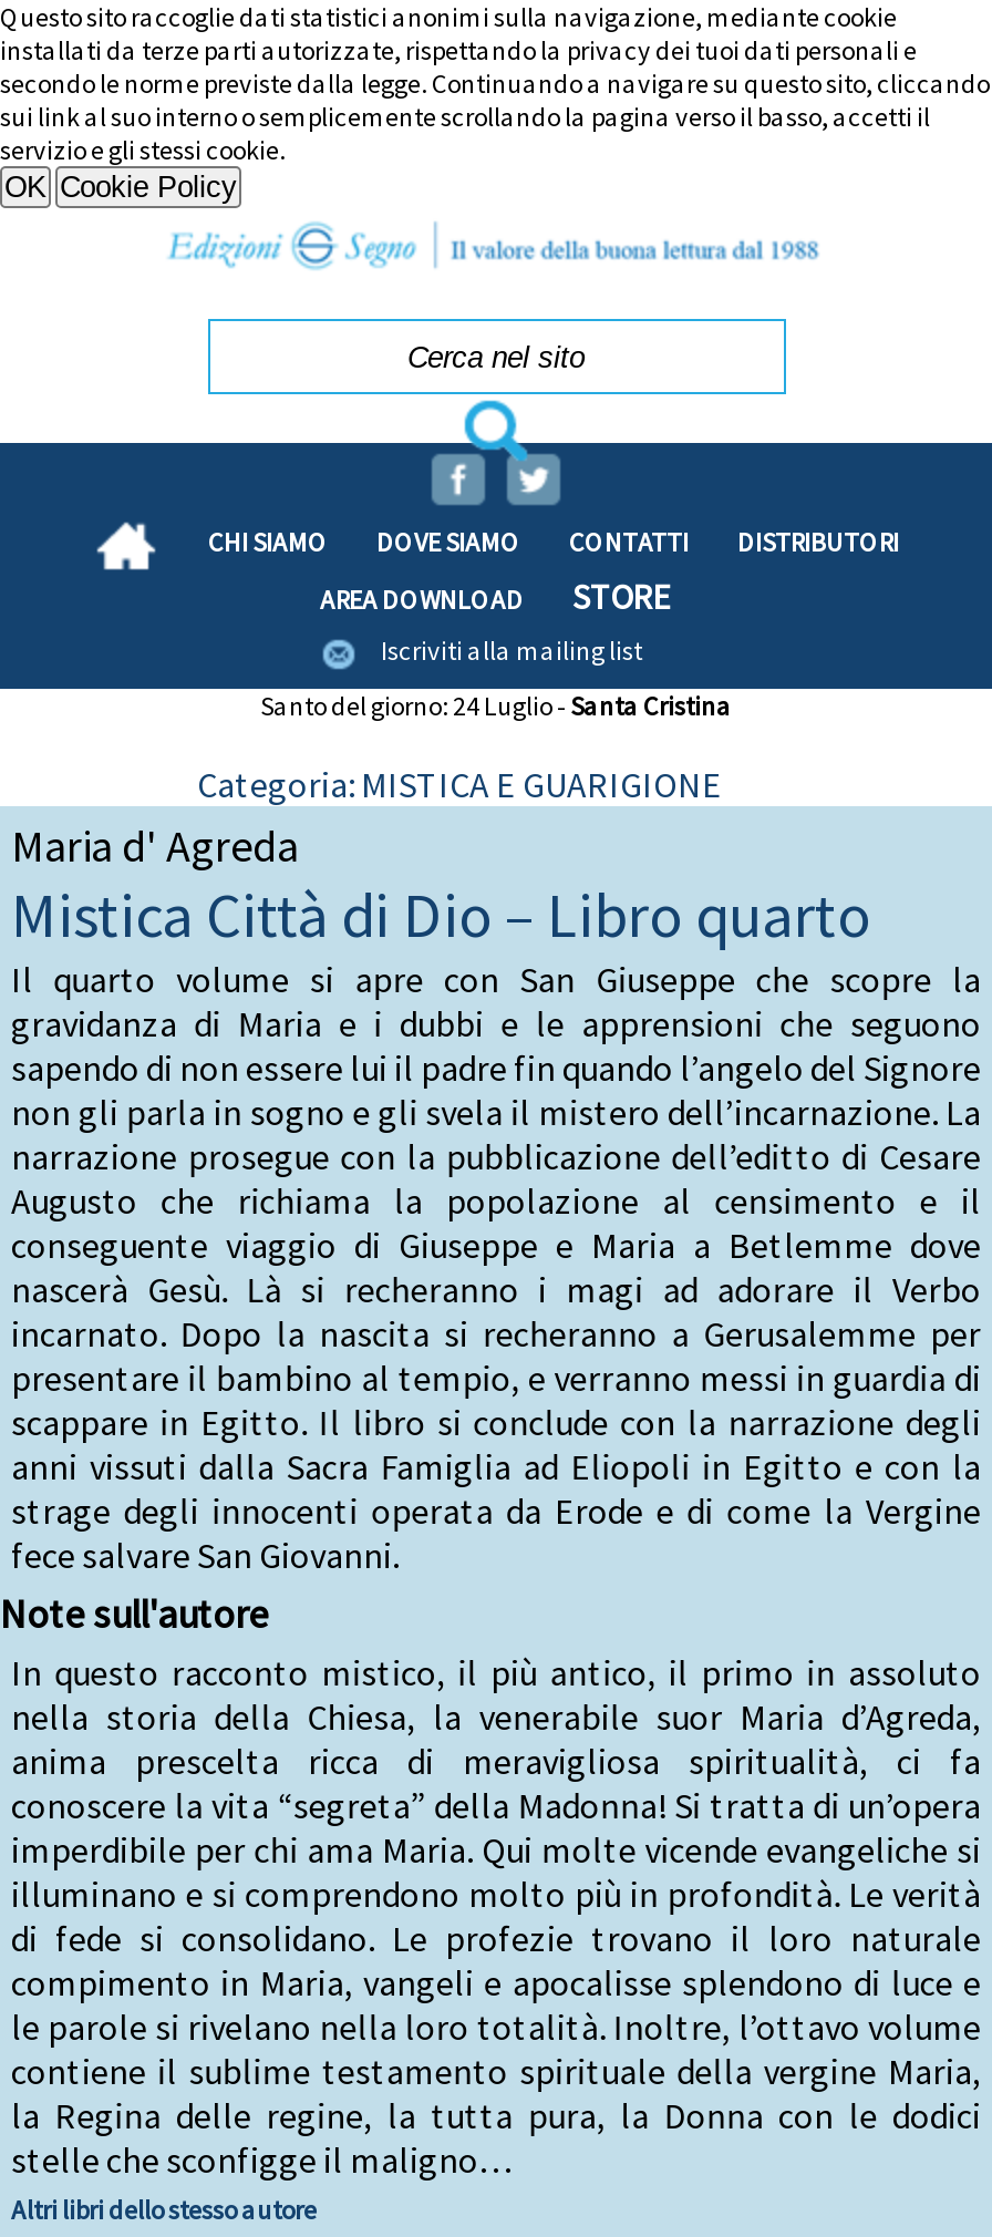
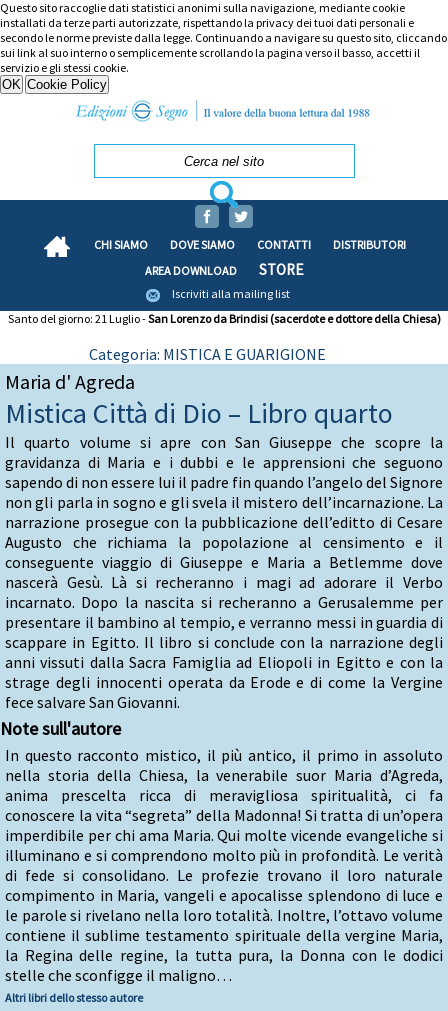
- Santo del giorno: 24 Luglio -Santa Cristina
+ Santo del giorno: 21 Luglio -San Lorenzo da Brindisi (sacerdote e dottore della Chiesa)
